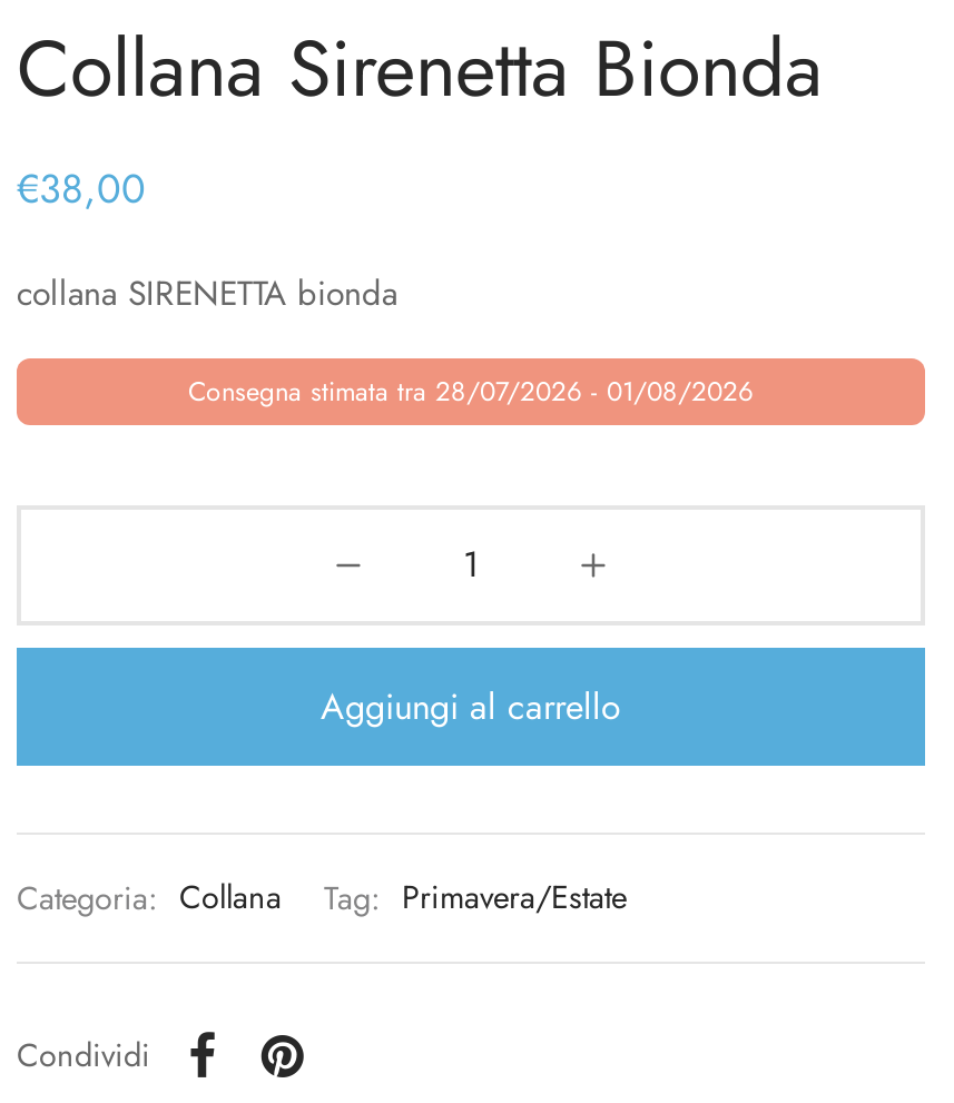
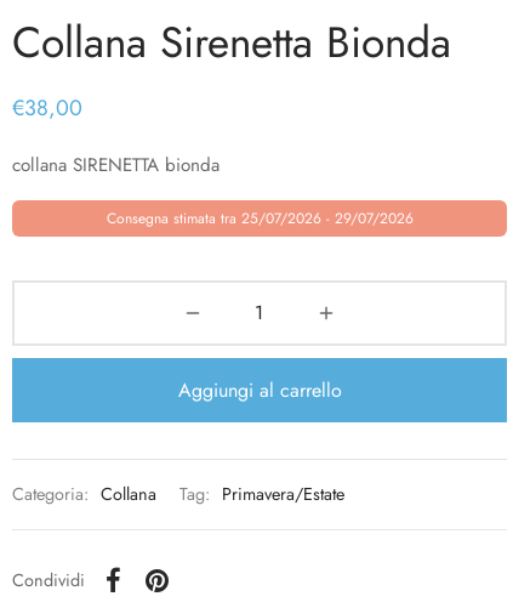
- Consegna stimata tra 28/07/2026 - 01/08/2026
+ Consegna stimata tra 25/07/2026 - 29/07/2026
